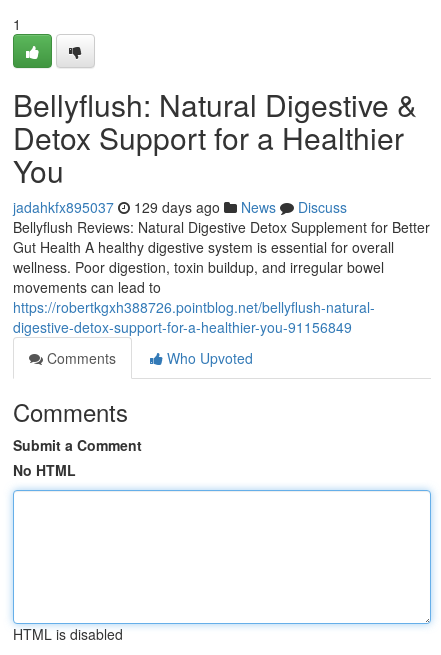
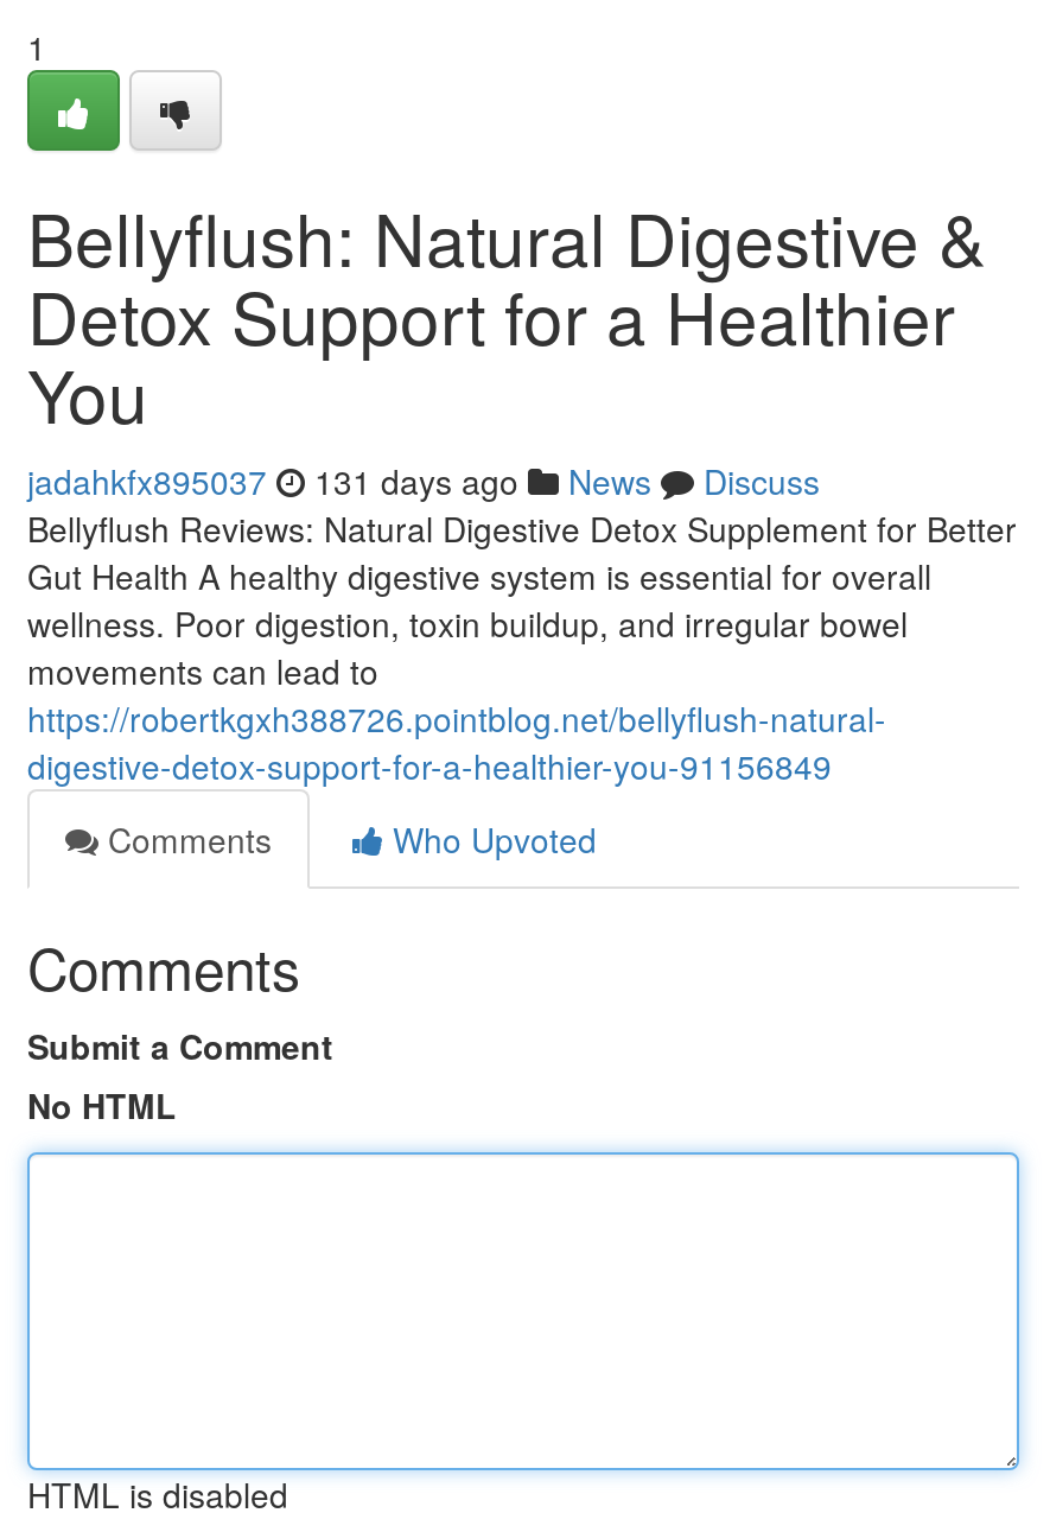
- jadahkfx895037 129 days ago News Discuss
+ jadahkfx895037 131 days ago News Discuss
